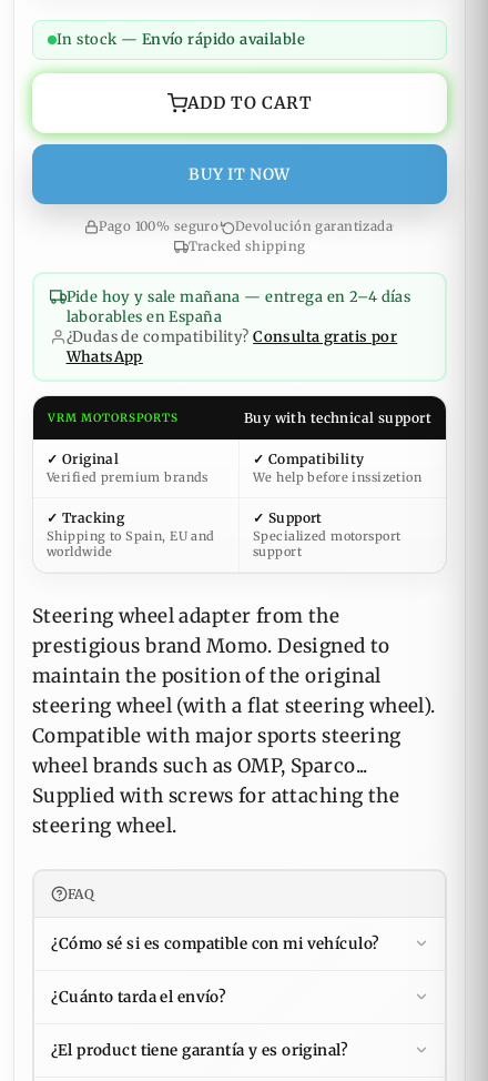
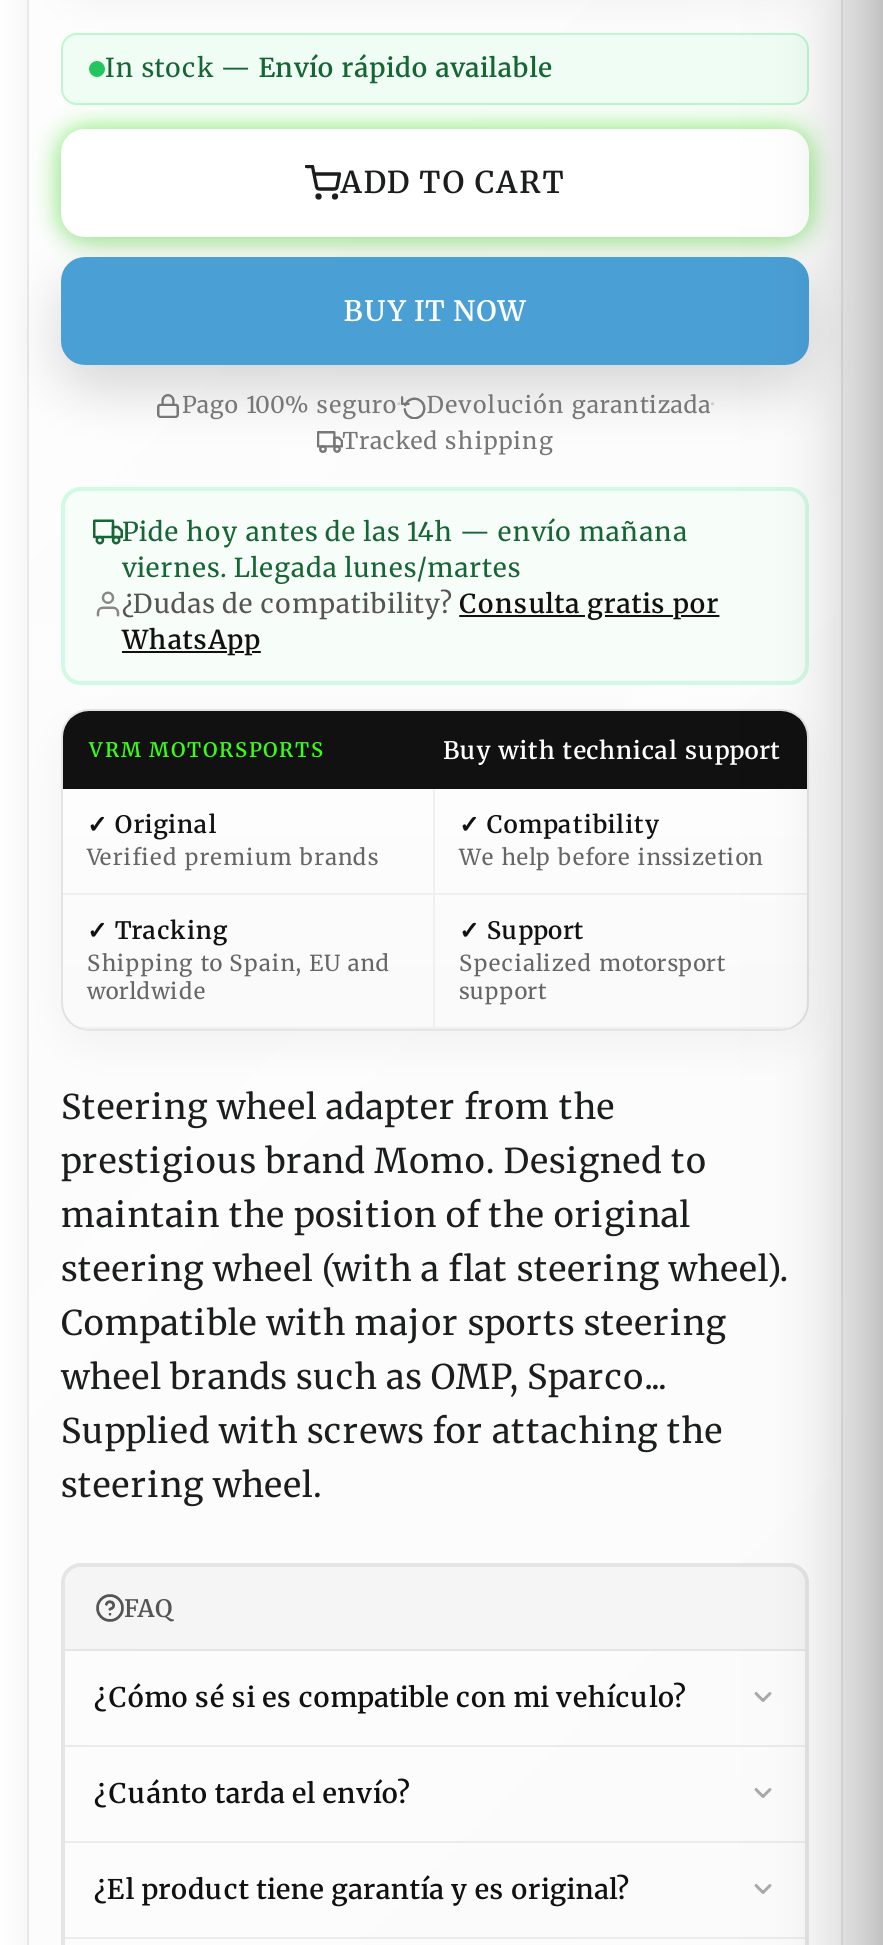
- Pide hoy y sale mañana — entrega en 2–4 días
- laborables en España
+ Pide hoy antes de las 14h — envío mañana
+ viernes. Llegada lunes/martes
